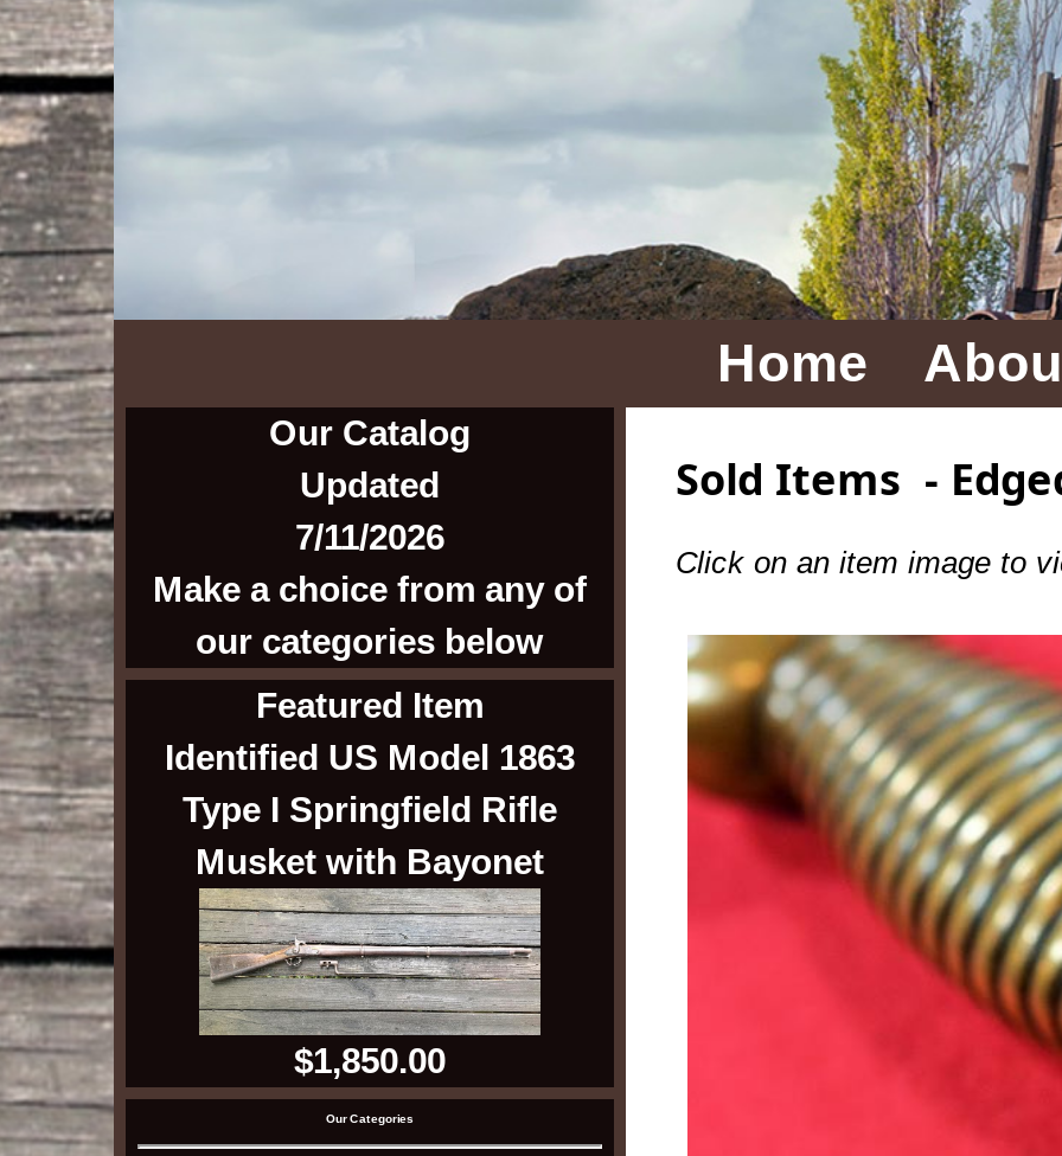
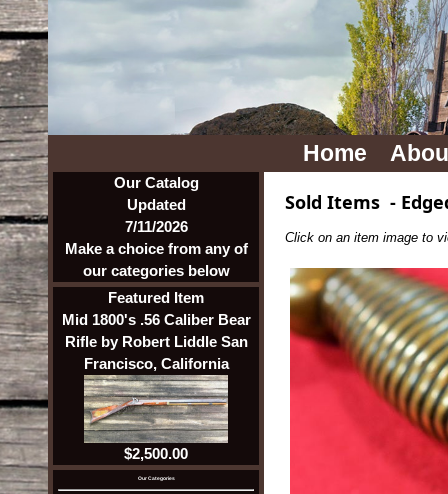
- Identified US Model 1863
- Type I Springfield Rifle
- Musket with Bayonet
+ Mid 1800's .56 Caliber Bear
+ Rifle by Robert Liddle San
+ Francisco, California

- [image]
- $1,850.00
+ [image]
+ $2,500.00
